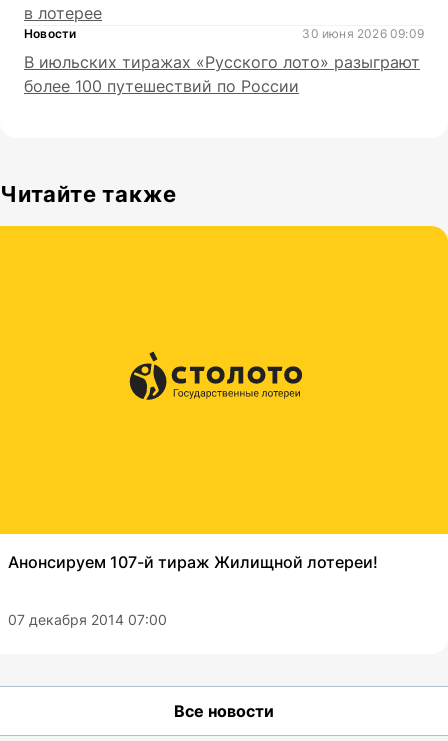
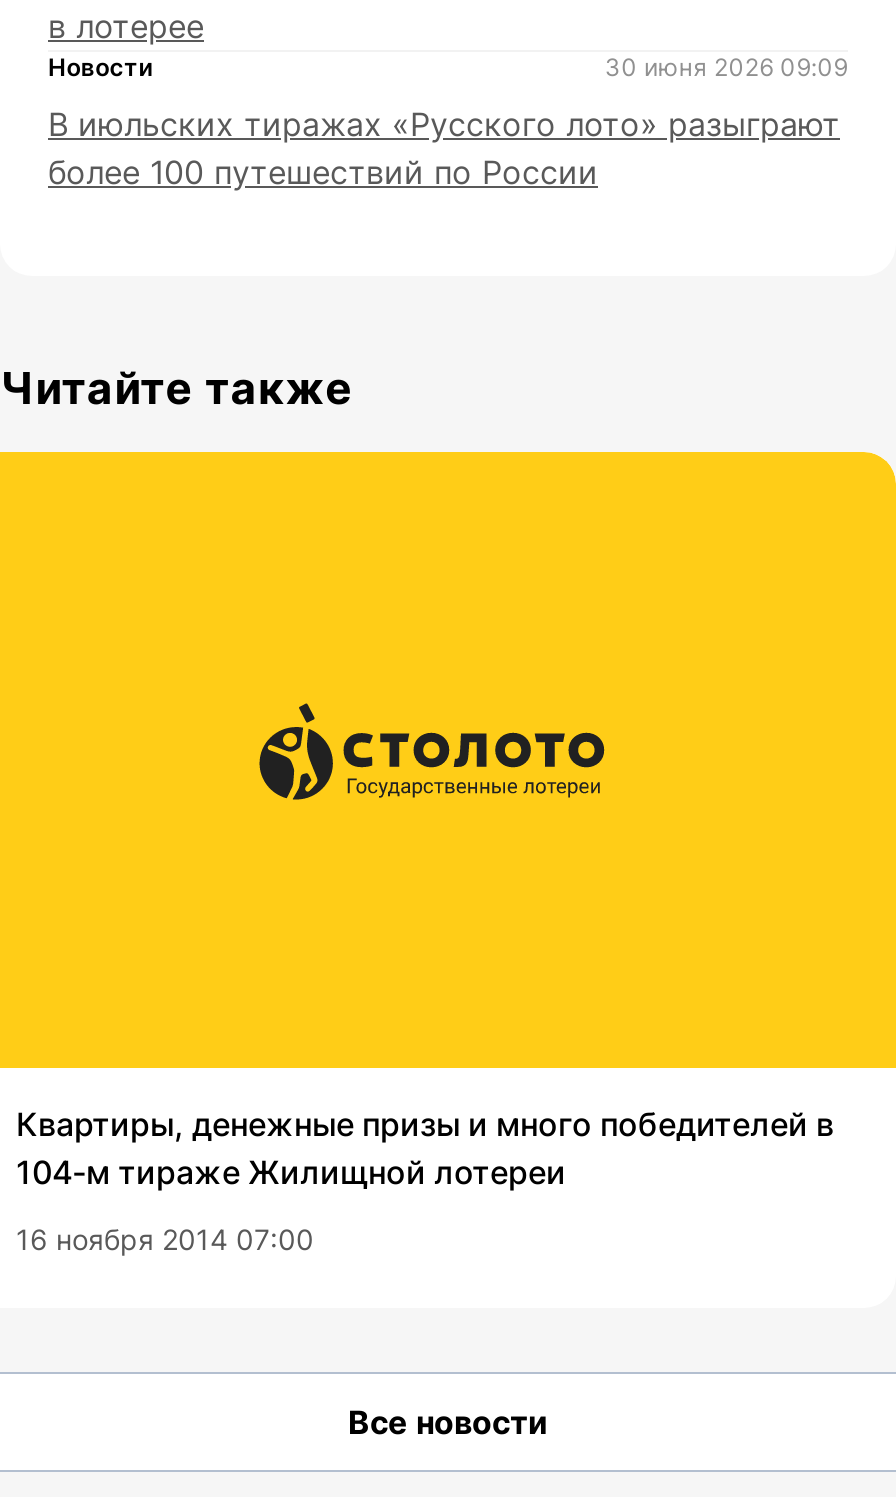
- Анонсируем 107-й тираж Жилищной лотереи!
+ Квартиры, денежные призы и много победителей в
+ 104-м тираже Жилищной лотереи

- 07 декабря 2014 07:00
+ 16 ноября 2014 07:00
